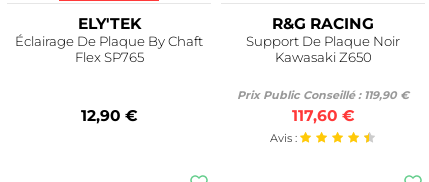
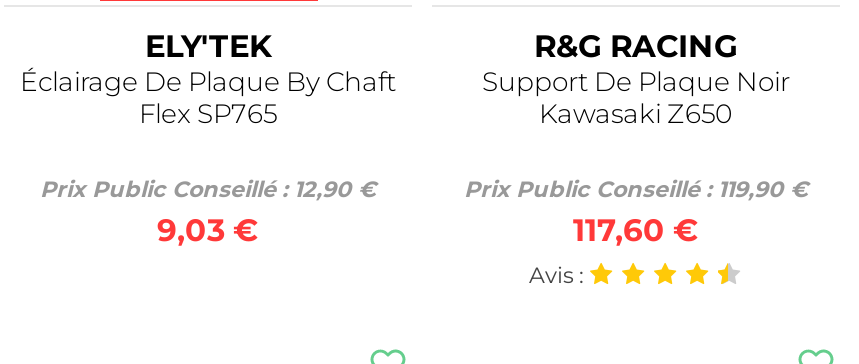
- 12,90 €
+ Prix Public Conseillé : 12,90 €
+ 9,03 €
